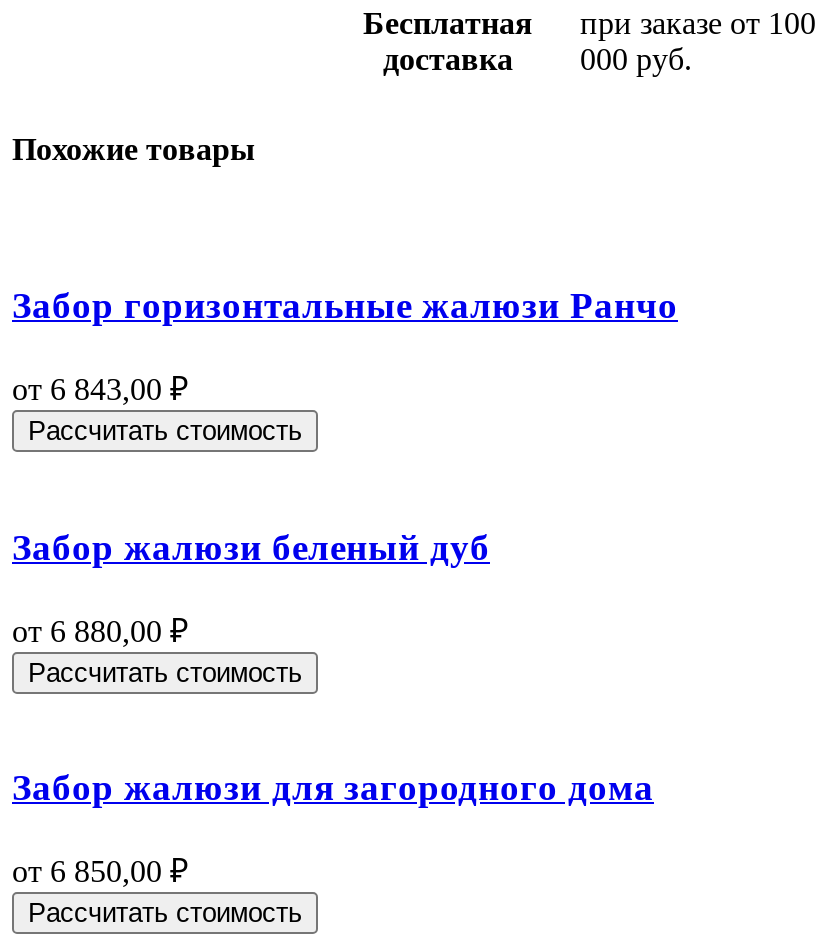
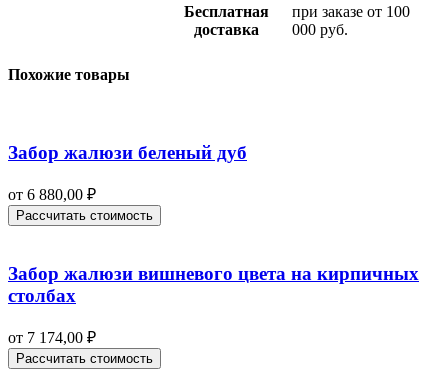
- Забор горизонтальные жалюзи Ранчо
- от 6 843,00 ₽
- Рассчитать стоимость

moved up: Забор жалюзи беленый дуб | от 6 880,00 ₽ | Рассчитать стоимость

- Забор жалюзи для загородного дома
+ Забор жалюзи вишневого цвета на кирпичных
+ столбах

- от 6 850,00 ₽
+ от 7 174,00 ₽
